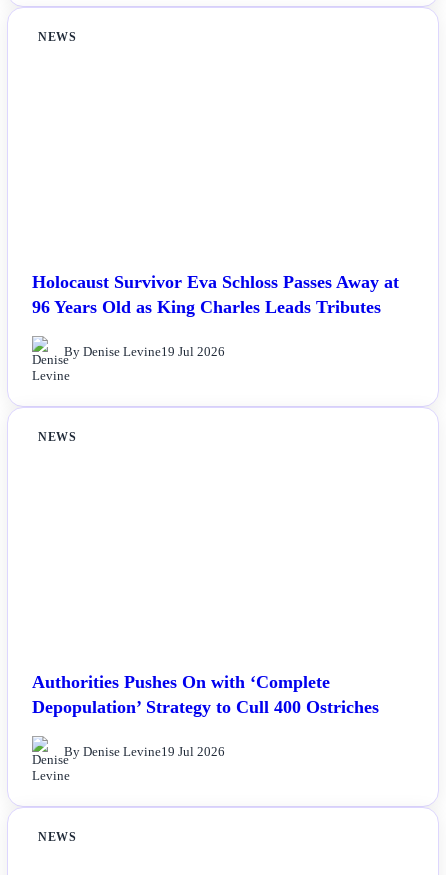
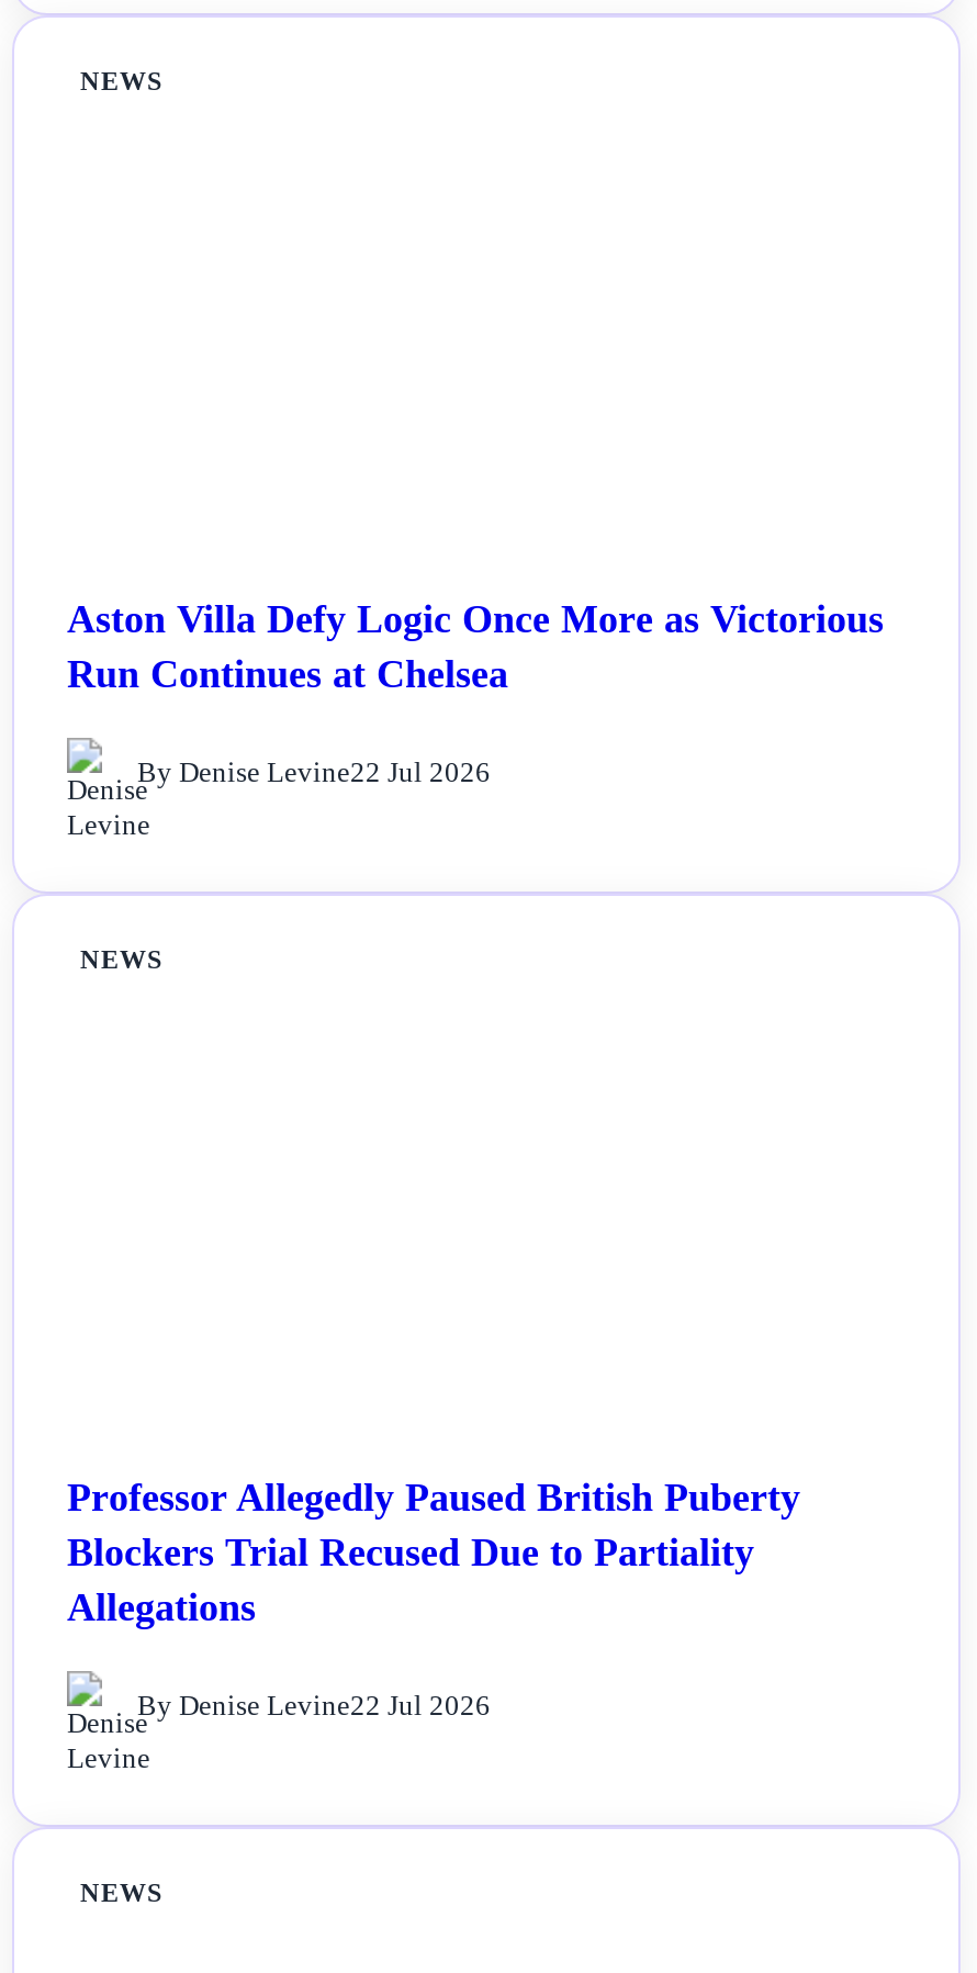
- Holocaust Survivor Eva Schloss Passes Away at
- 96 Years Old as King Charles Leads Tributes
+ Aston Villa Defy Logic Once More as Victorious
+ Run Continues at Chelsea

- By Denise Levine19 Jul 2026
+ By Denise Levine22 Jul 2026

- Authorities Pushes On with ‘Complete
- Depopulation’ Strategy to Cull 400 Ostriches
+ Professor Allegedly Paused British Puberty
+ Blockers Trial Recused Due to Partiality
+ Allegations

- By Denise Levine19 Jul 2026
+ By Denise Levine22 Jul 2026
